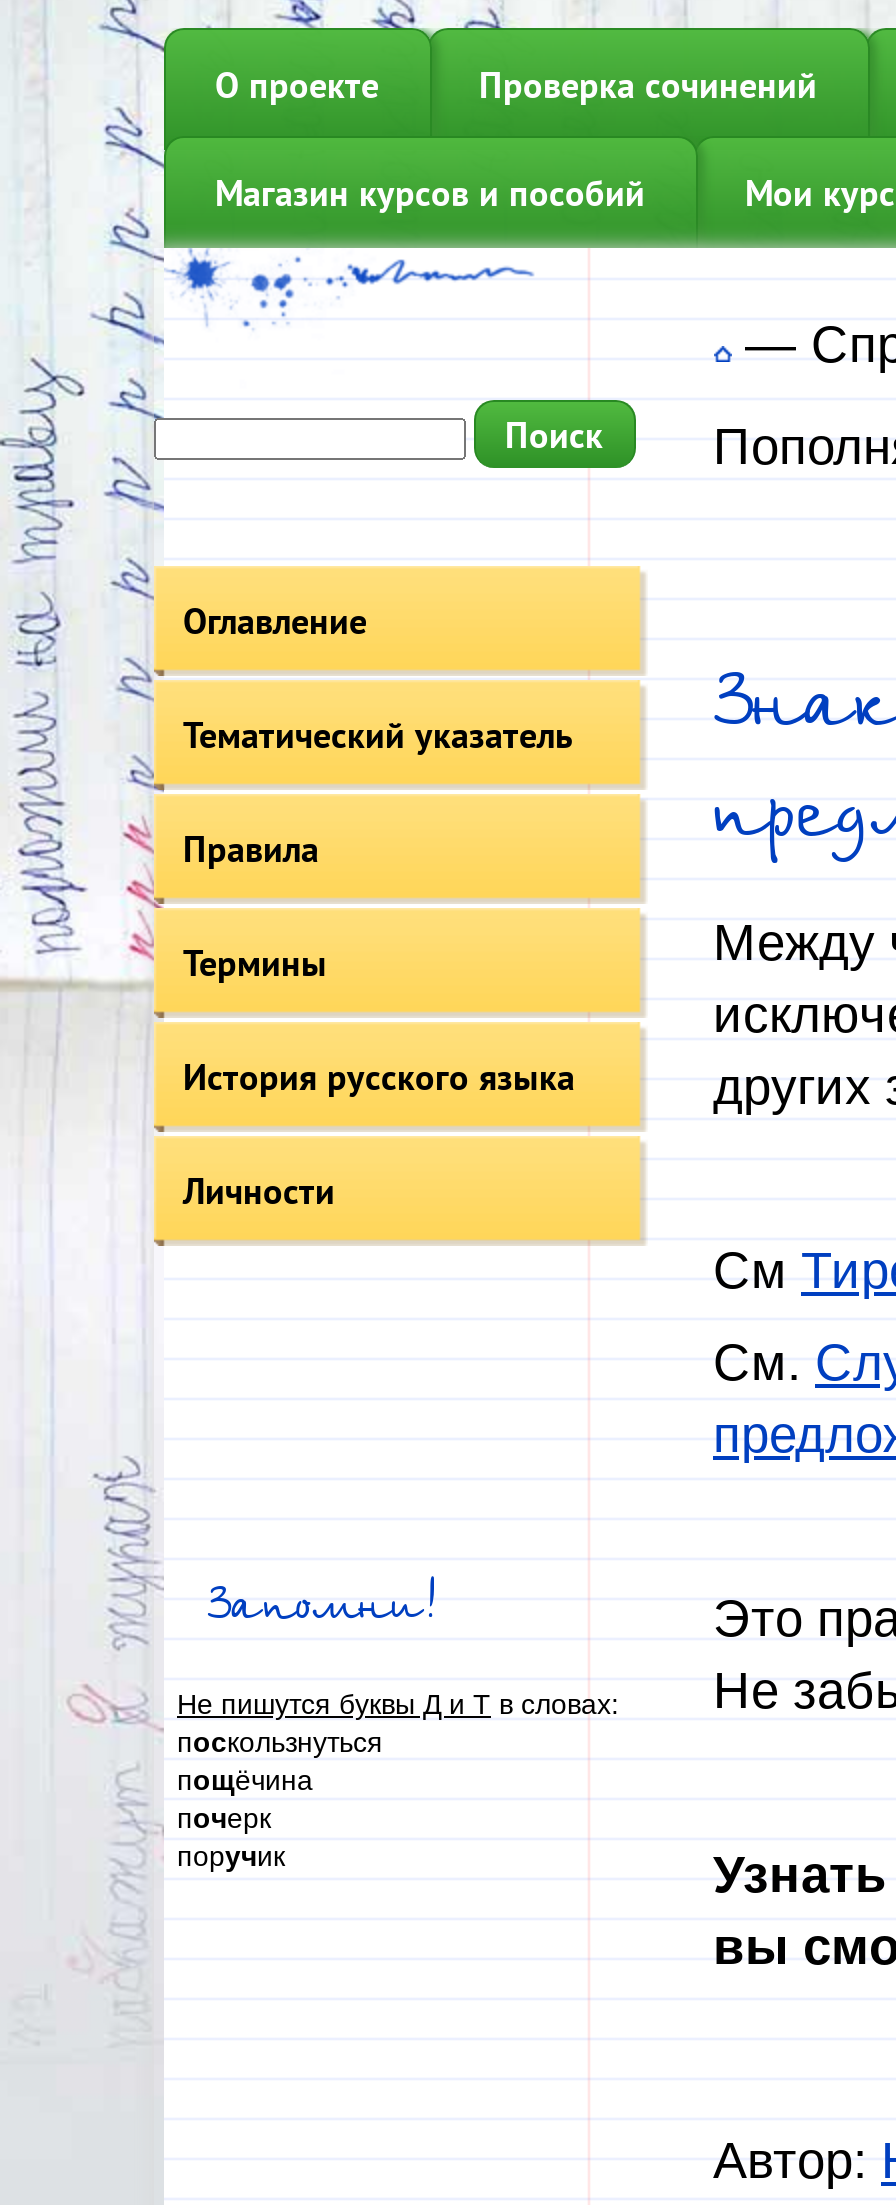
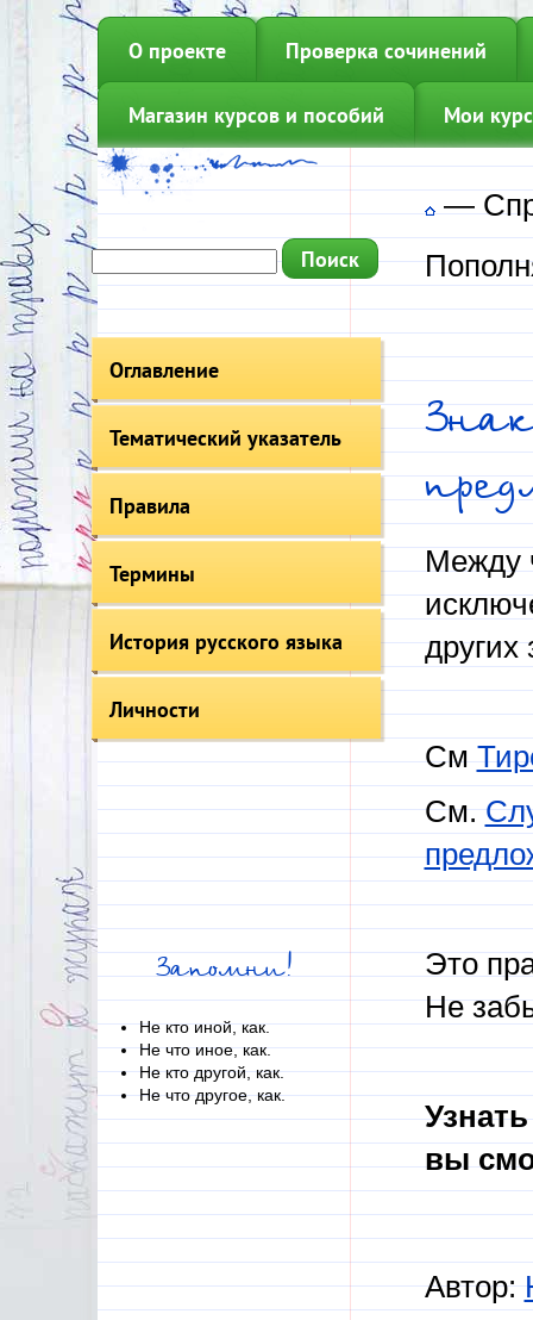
- Не пишутся буквы Д и Т в словах:
- поскользнуться
- пощёчина
- почерк
- поручик
+ Не кто иной, как.
+ Не что иное, как.
+ Не кто другой, как.
+ Не что другое, как.
